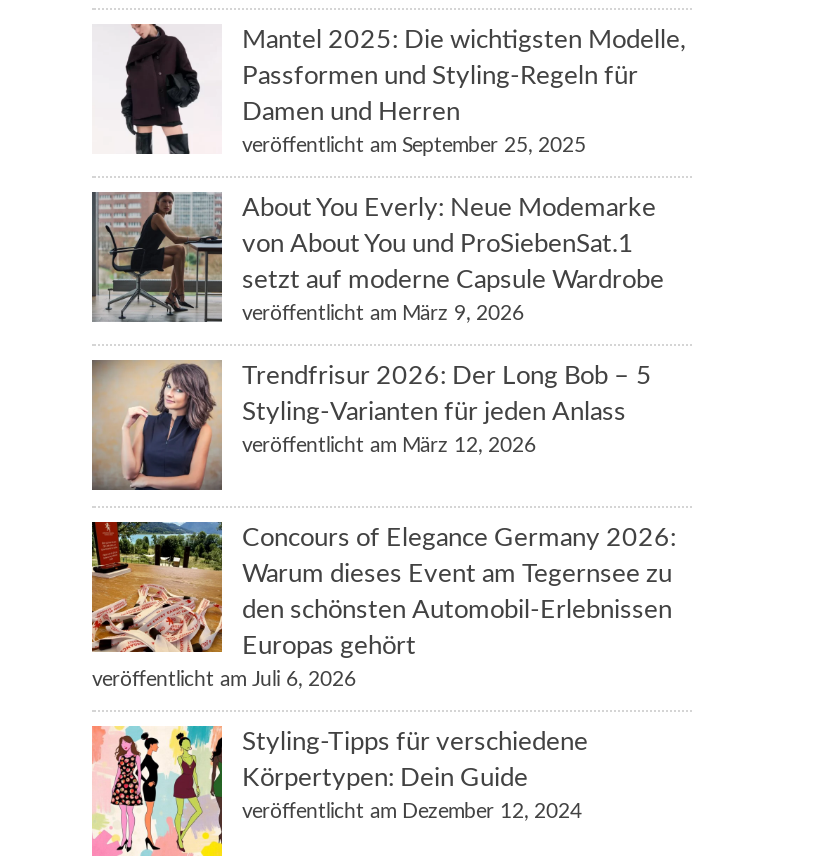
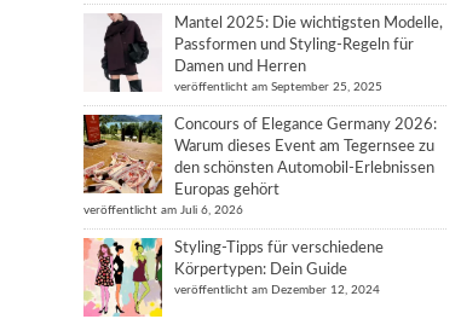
- [image]
- About You Everly: Neue Modemarke
- von About You und ProSiebenSat.1
- setzt auf moderne Capsule Wardrobe
- veröffentlicht am März 9, 2026
- Trendfrisur 2026: Der Long Bob – 5
- Styling-Varianten für jeden Anlass
- veröffentlicht am März 12, 2026

- [image]
